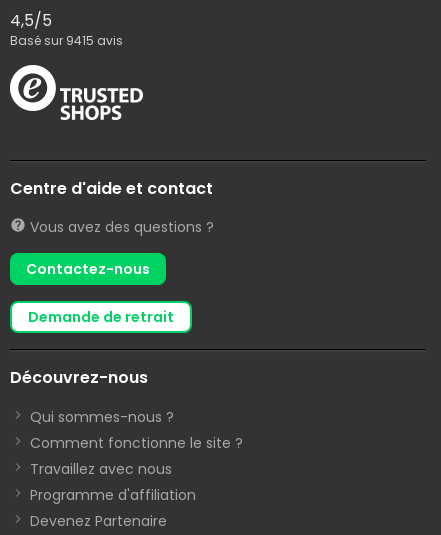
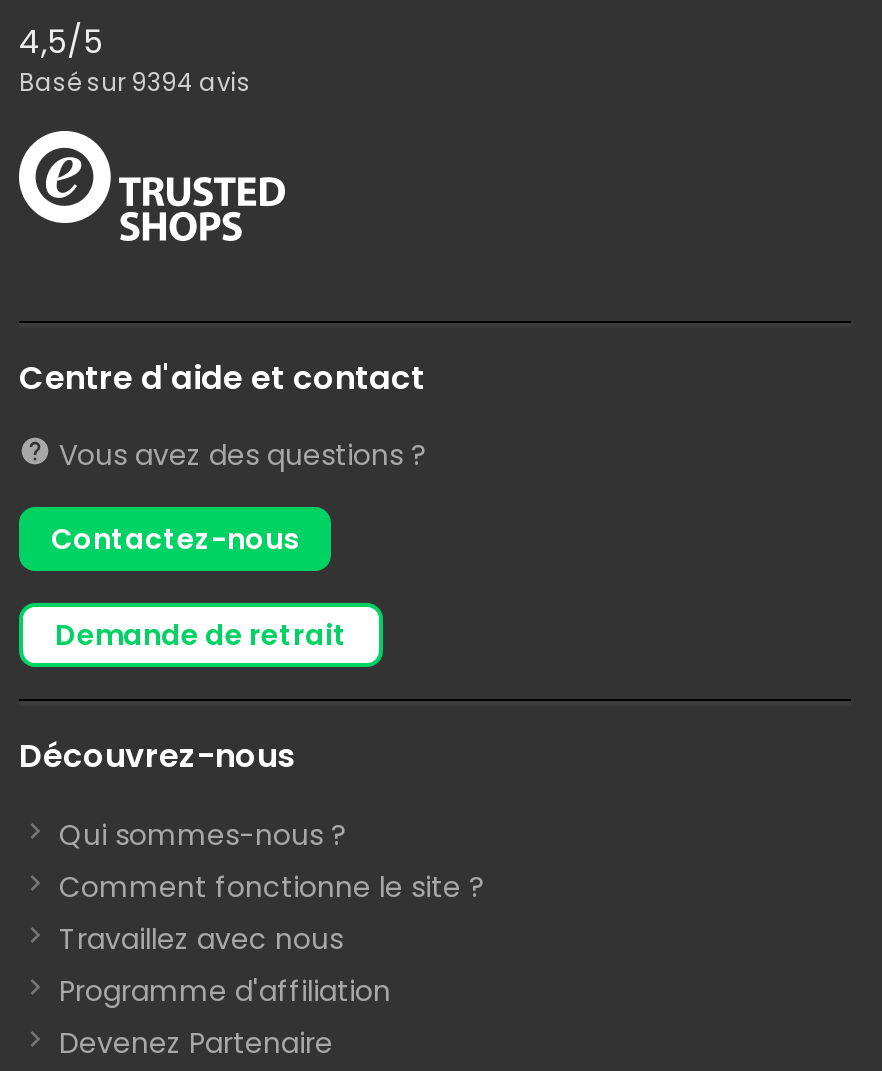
- Basé sur 9415 avis
+ Basé sur 9394 avis
